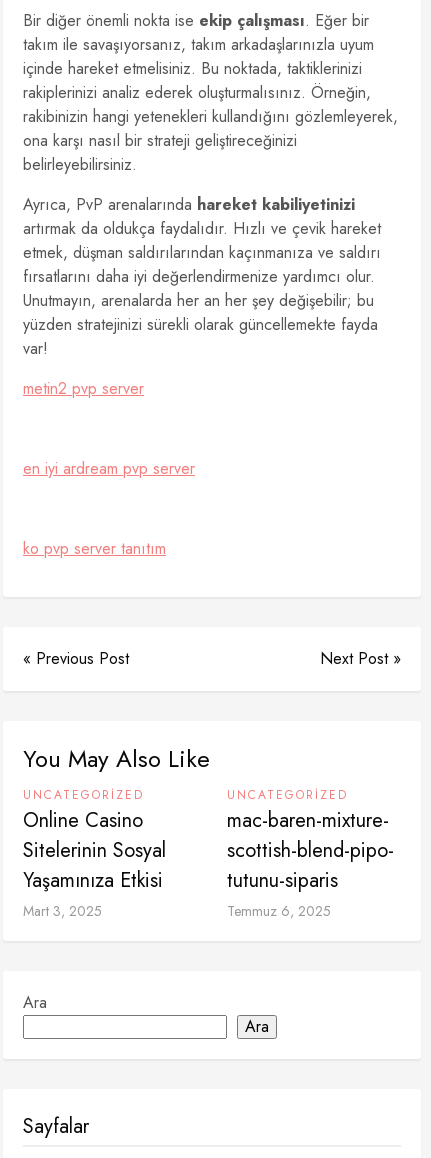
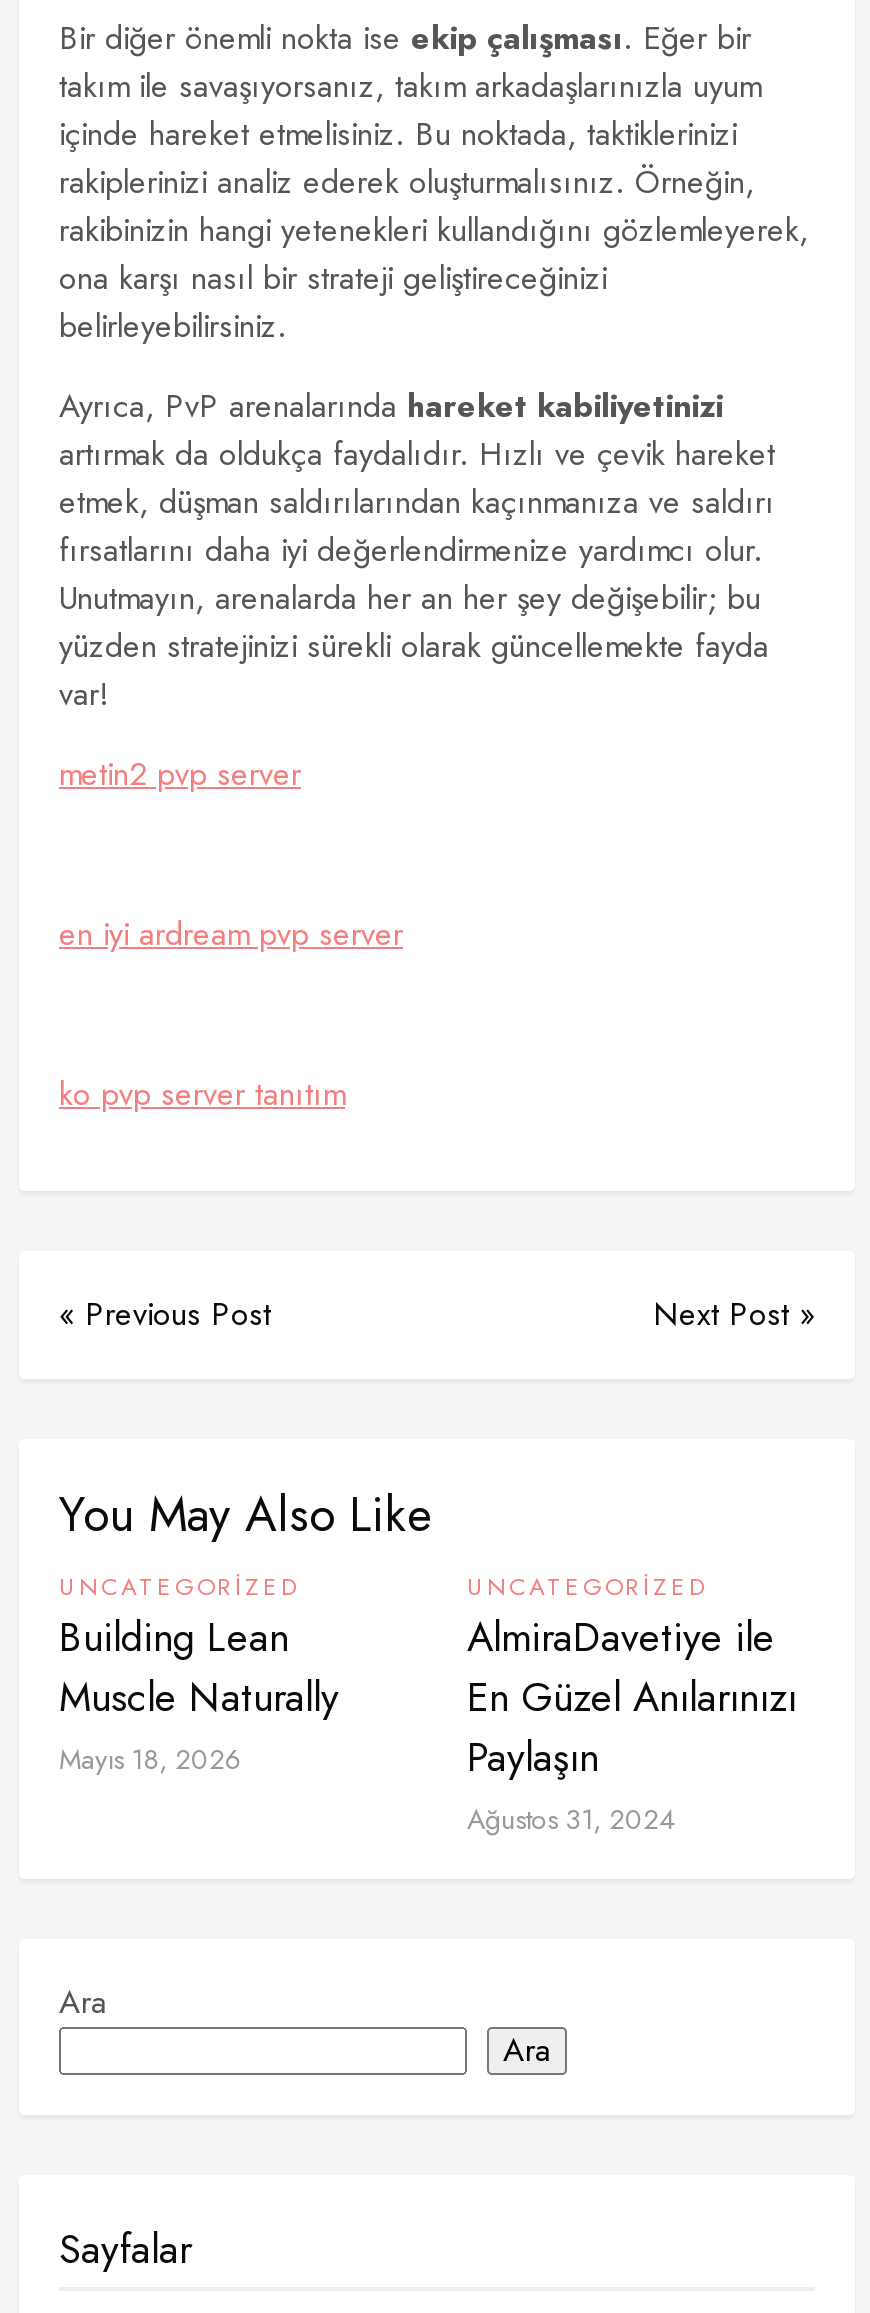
- Online Casino
- Sitelerinin Sosyal
- Yaşamınıza Etkisi
- Mart 3, 2025
+ Building Lean
+ Muscle Naturally
+ Mayıs 18, 2026

- mac-baren-mixture-
- scottish-blend-pipo-
- tutunu-siparis
- Temmuz 6, 2025
+ AlmiraDavetiye ile
+ En Güzel Anılarınızı
+ Paylaşın
+ Ağustos 31, 2024
